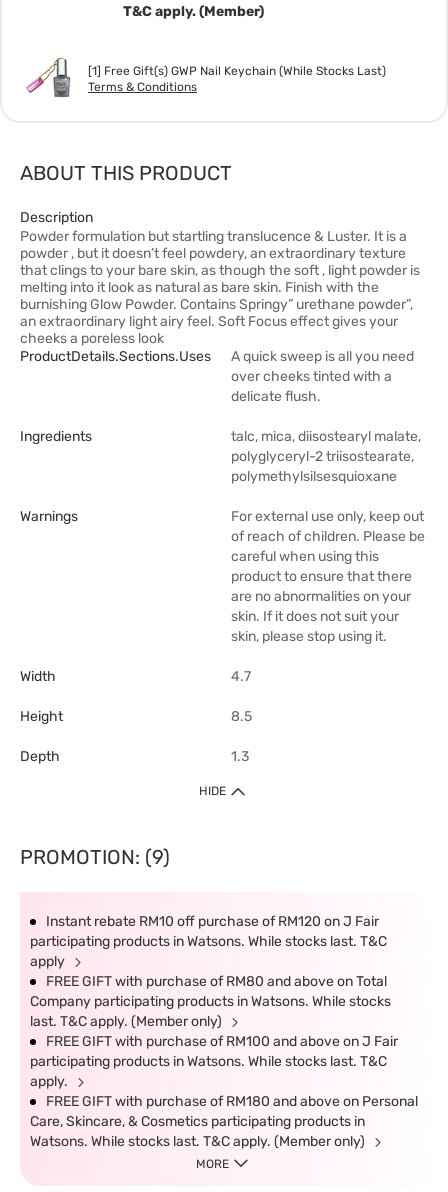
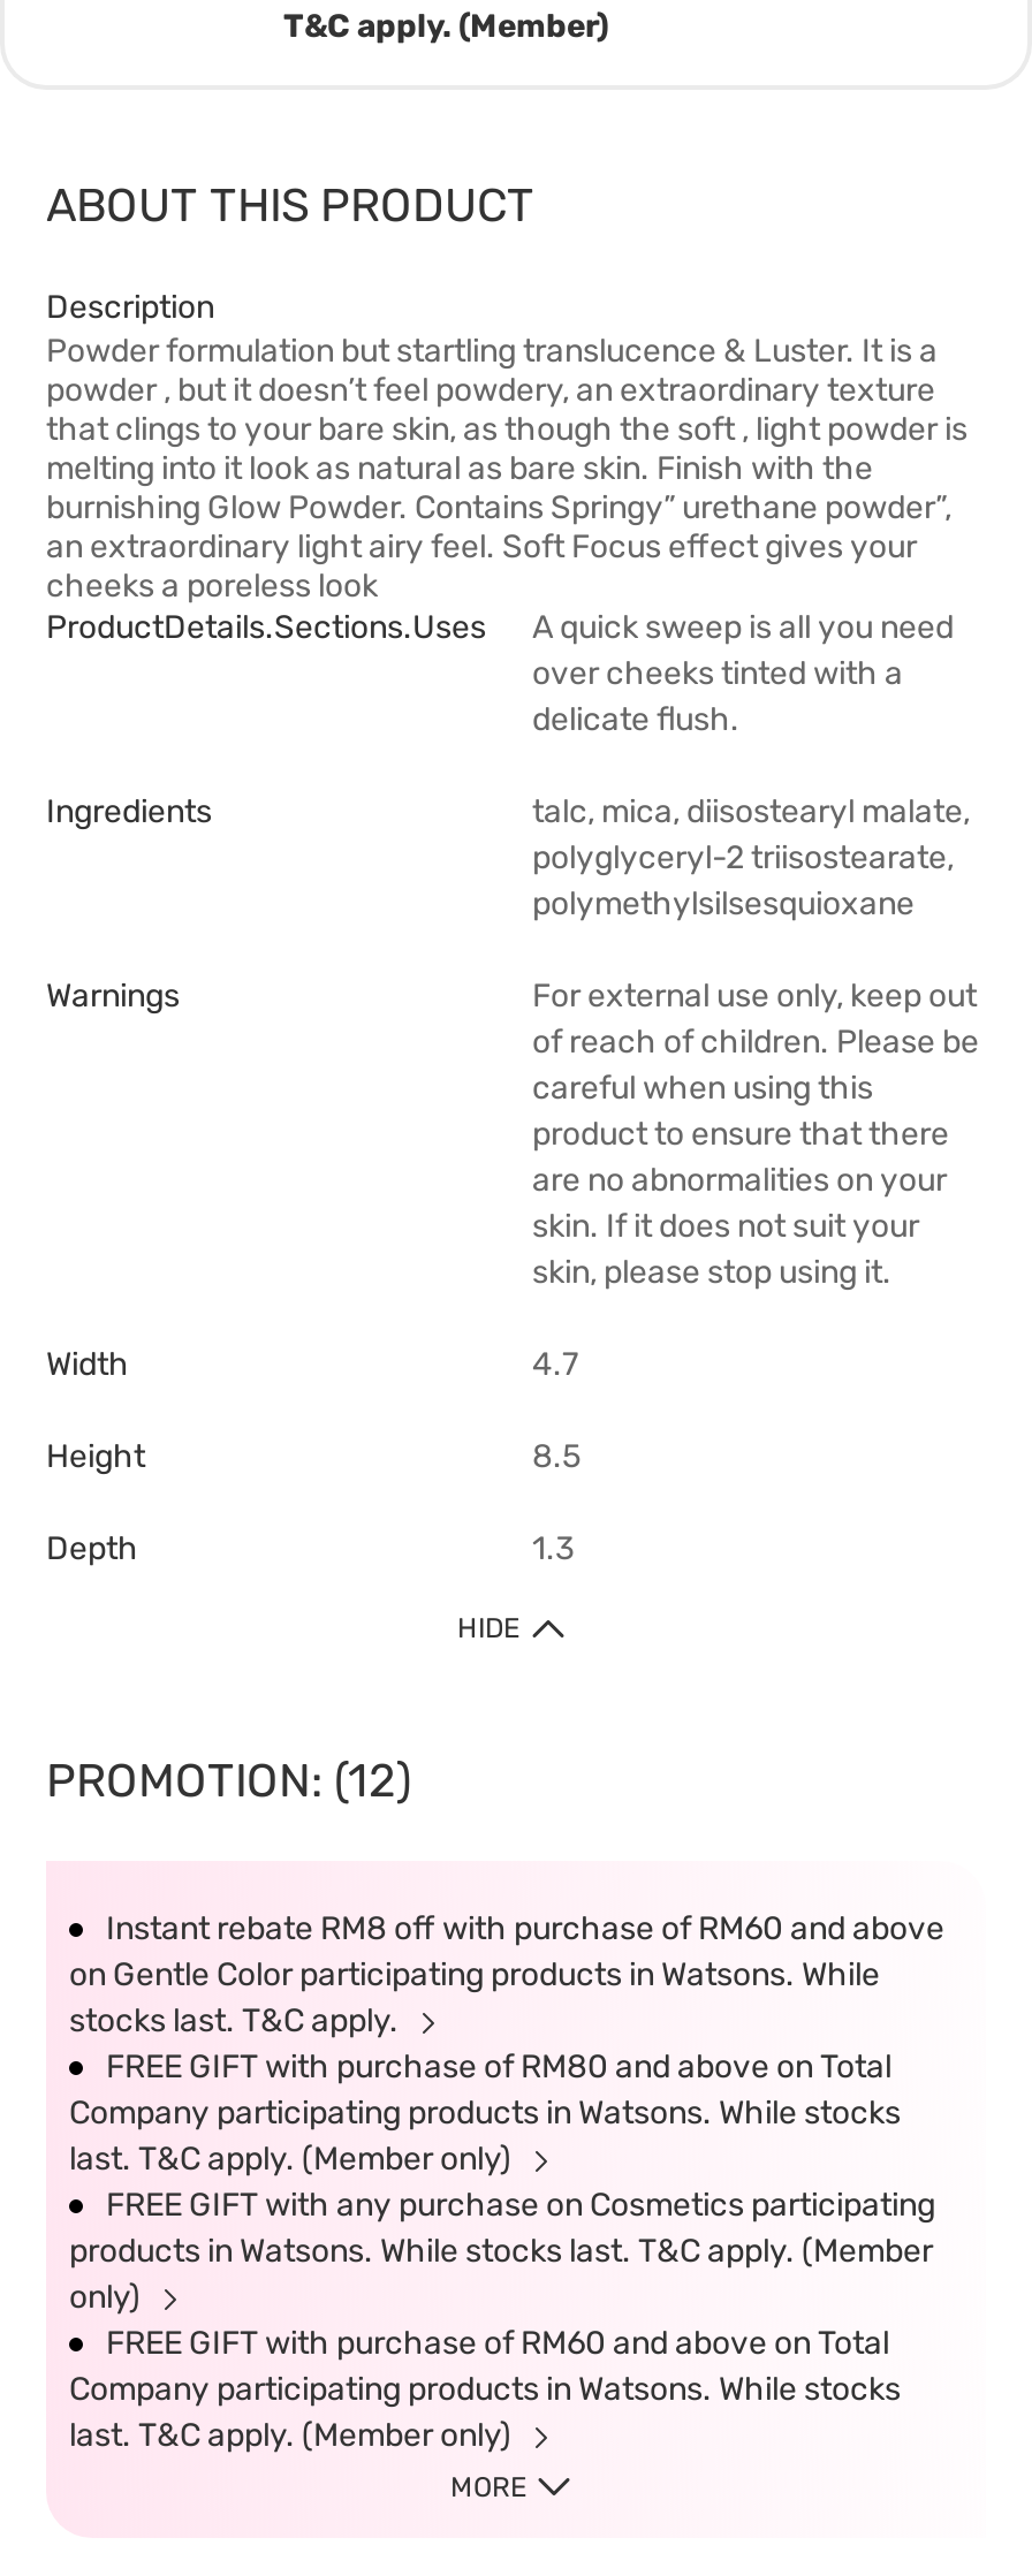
- [image]
- [1] Free Gift(s) GWP Nail Keychain (While Stocks Last)
- Terms & Conditions

- PROMOTION: (9)
+ PROMOTION: (12)

- Instant rebate RM10 off purchase of RM120 on J Fair
- participating products in Watsons. While stocks last. T&C
- apply
+ Instant rebate RM8 off with purchase of RM60 and above
+ on Gentle Color participating products in Watsons. While
+ stocks last. T&C apply.

- FREE GIFT with purchase of RM100 and above on J Fair
- participating products in Watsons. While stocks last. T&C
- apply.
- FREE GIFT with purchase of RM180 and above on Personal
- Care, Skincare, & Cosmetics participating products in
- Watsons. While stocks last. T&C apply. (Member only)
+ FREE GIFT with any purchase on Cosmetics participating
+ products in Watsons. While stocks last. T&C apply. (Member
+ only)
+ FREE GIFT with purchase of RM60 and above on Total
+ Company participating products in Watsons. While stocks
+ last. T&C apply. (Member only)
